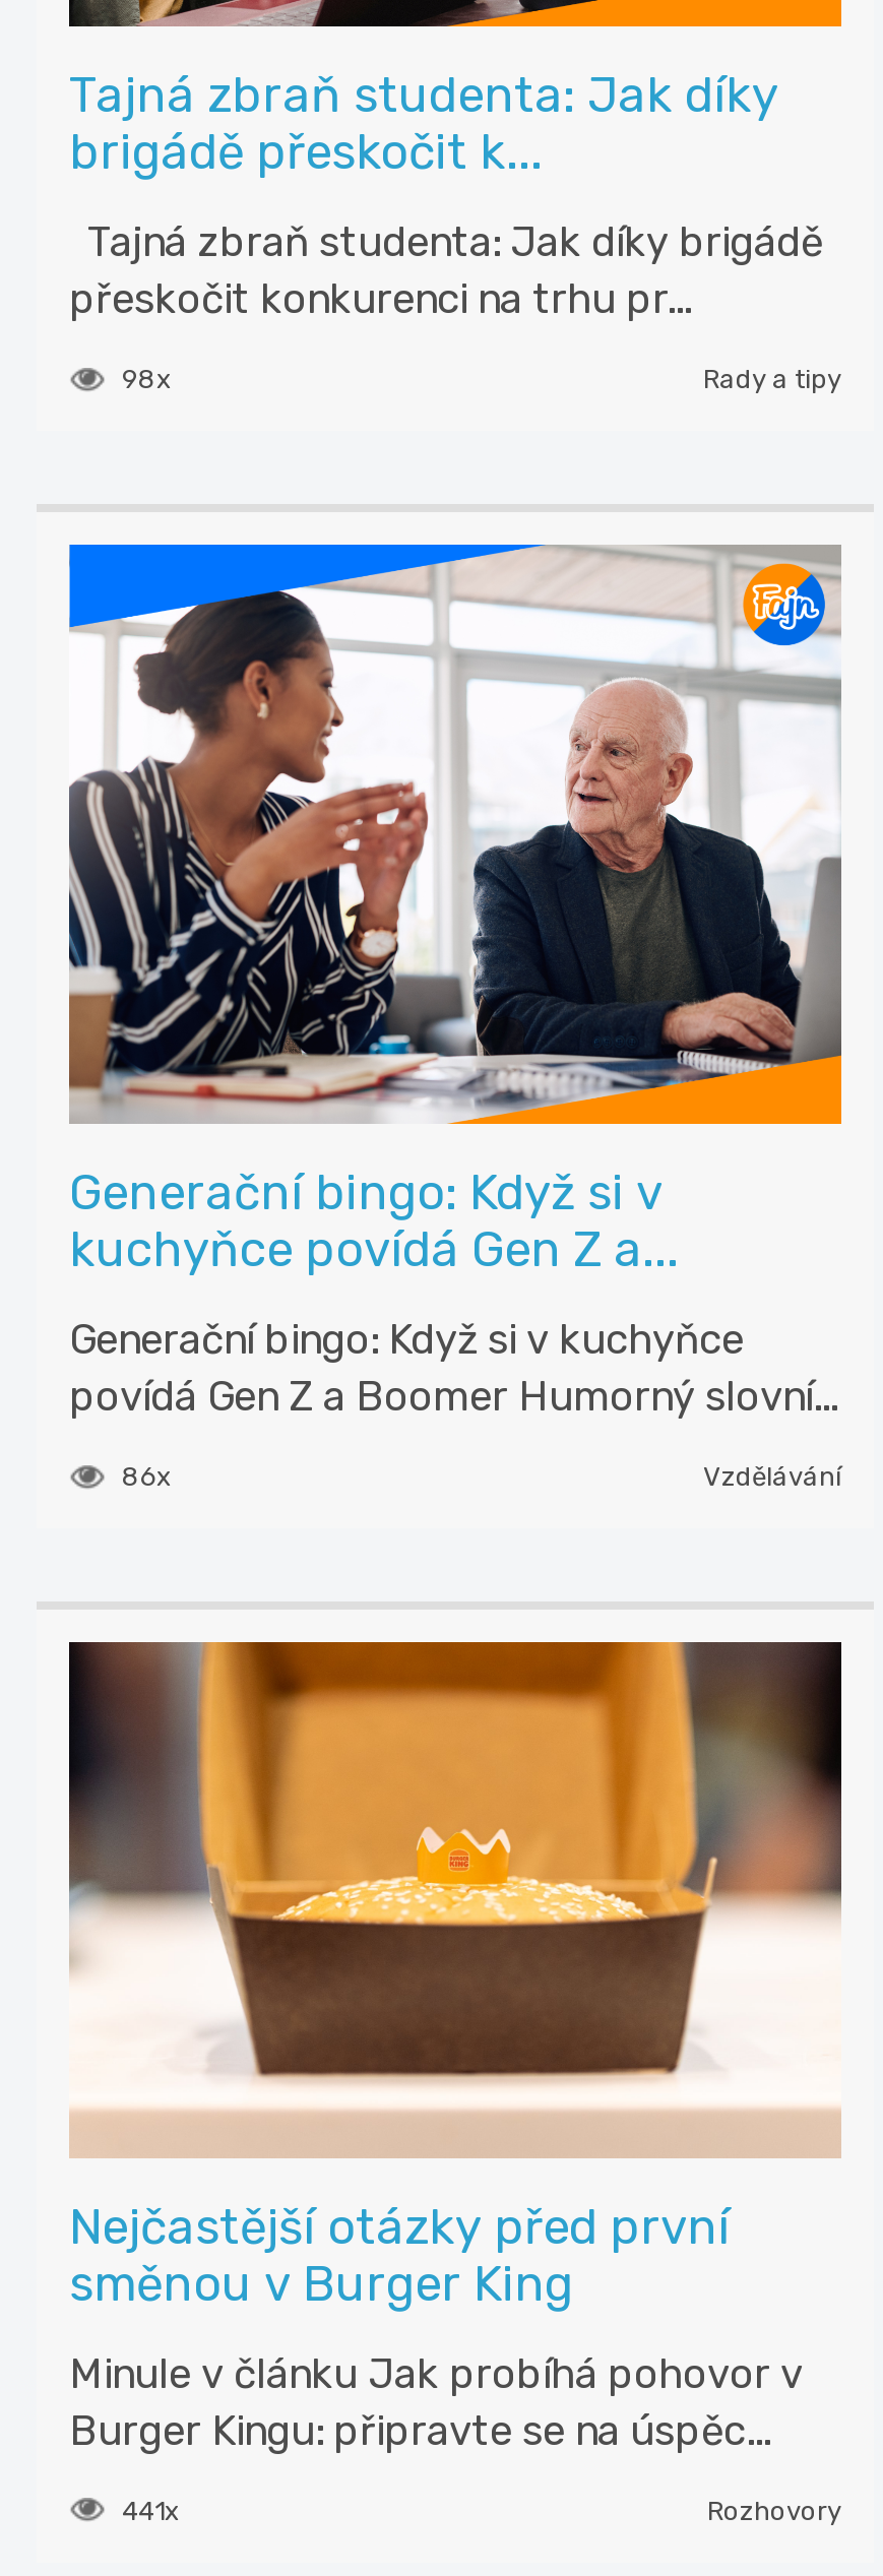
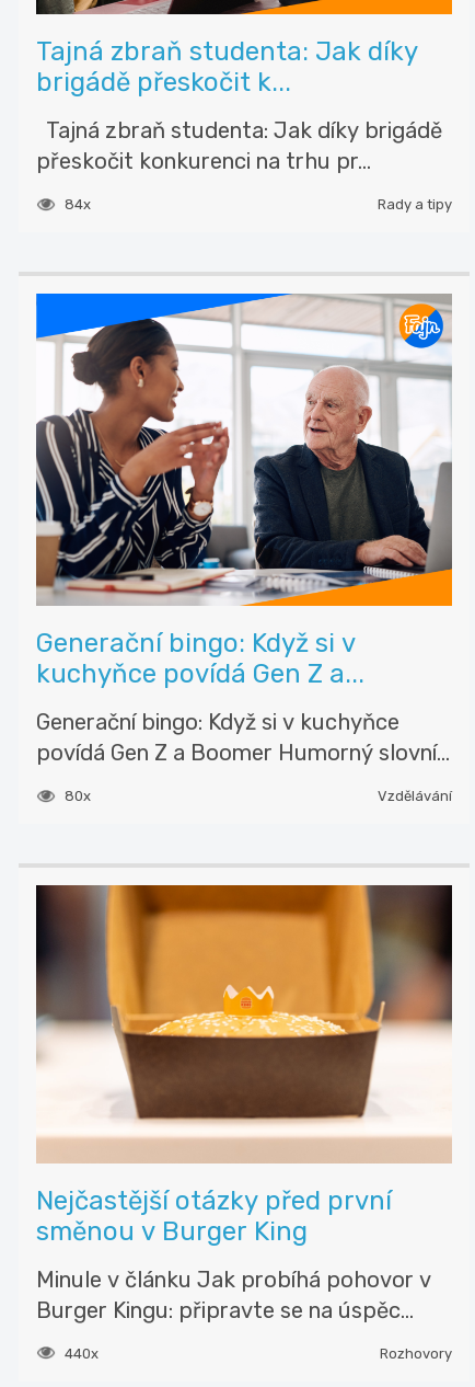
- 98x
+ 84x

- 86x
+ 80x

- 441x
+ 440x
